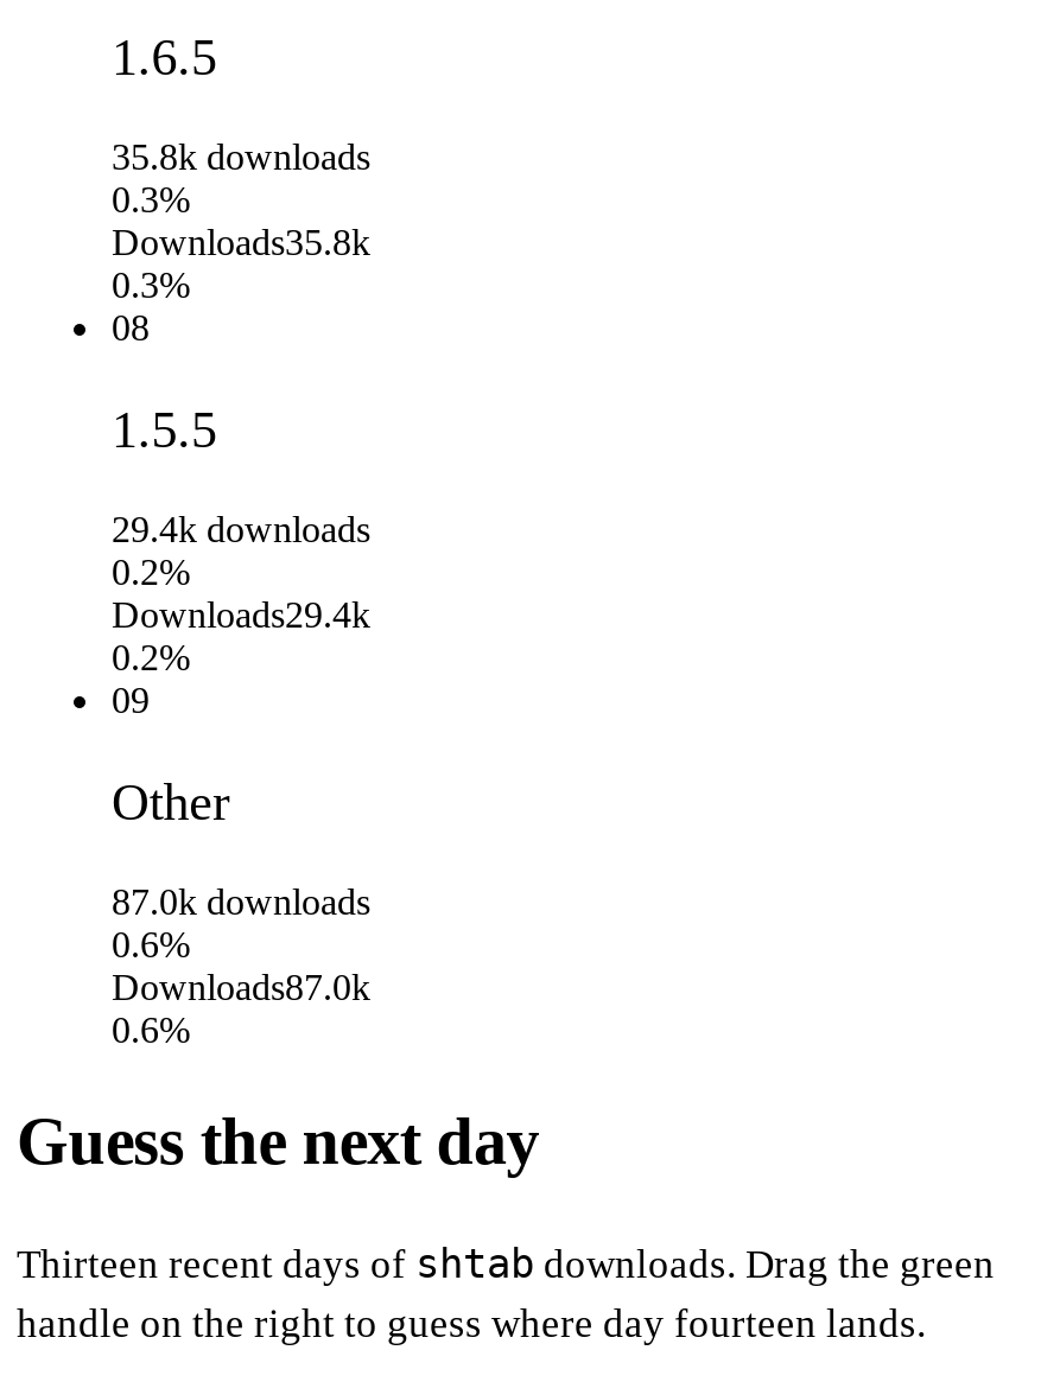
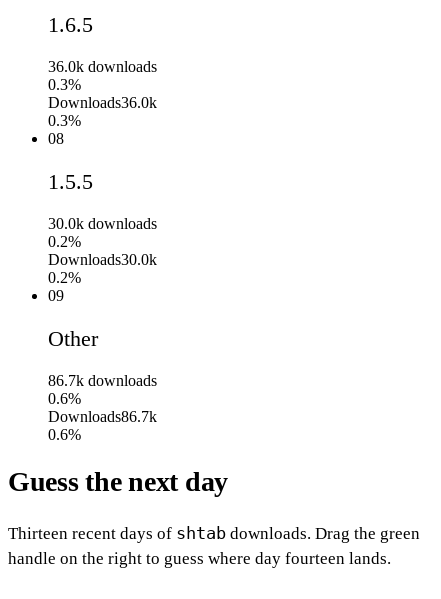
- 35.8k downloads
+ 36.0k downloads

- Downloads35.8k
+ Downloads36.0k

- 29.4k downloads
+ 30.0k downloads

- Downloads29.4k
+ Downloads30.0k

- 87.0k downloads
+ 86.7k downloads

- Downloads87.0k
+ Downloads86.7k
